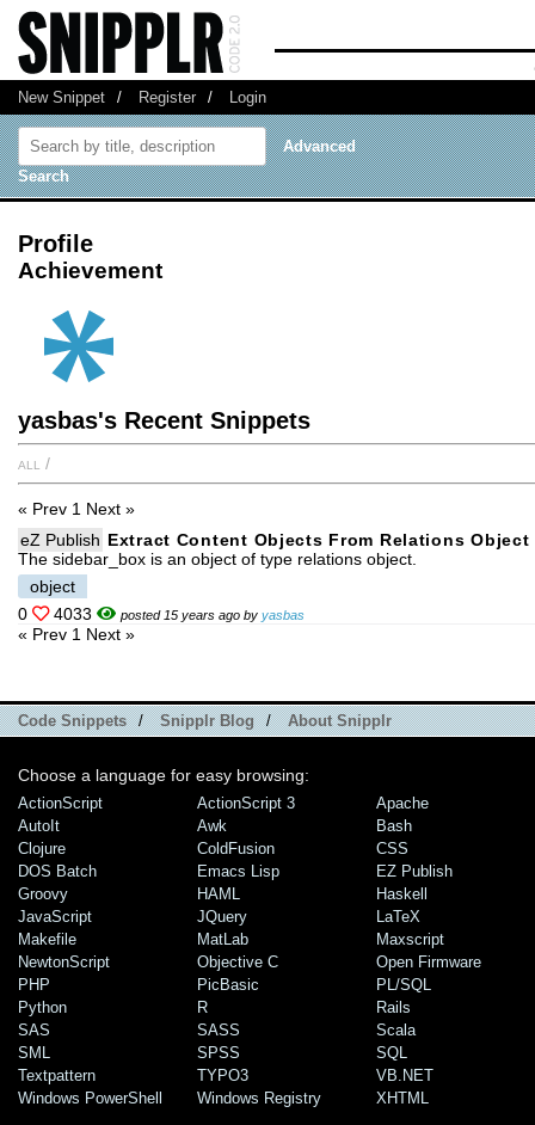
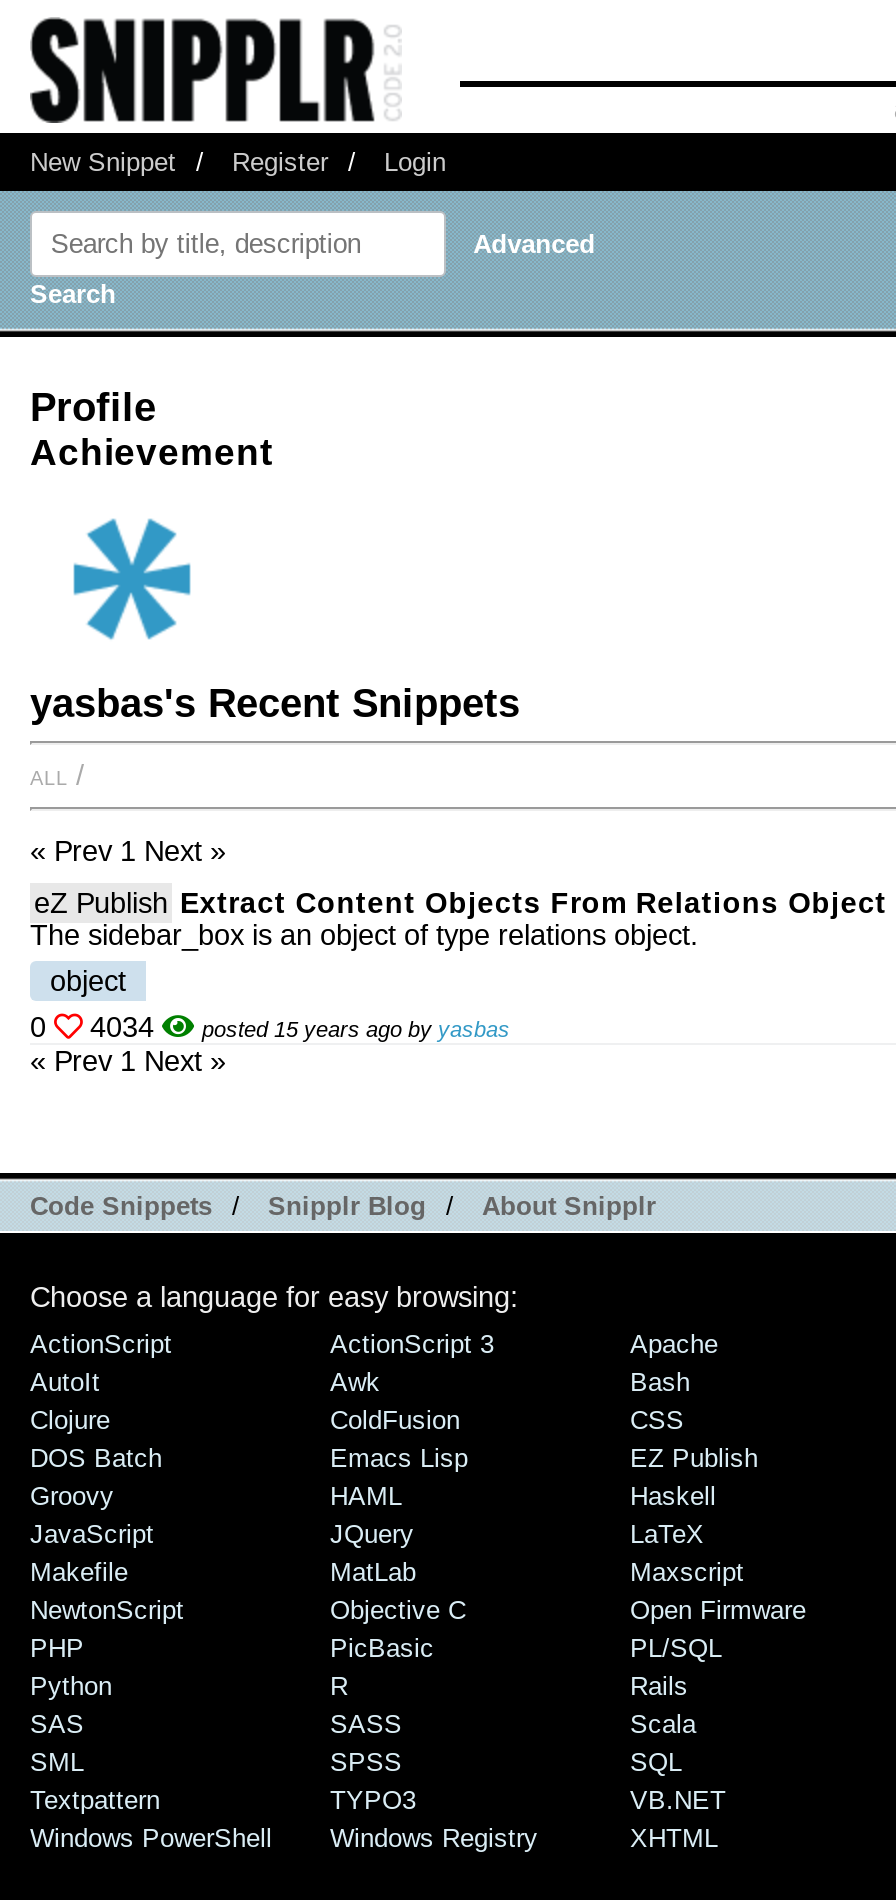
- 0 4033 posted 15 years ago by yasbas
+ 0 4034 posted 15 years ago by yasbas
